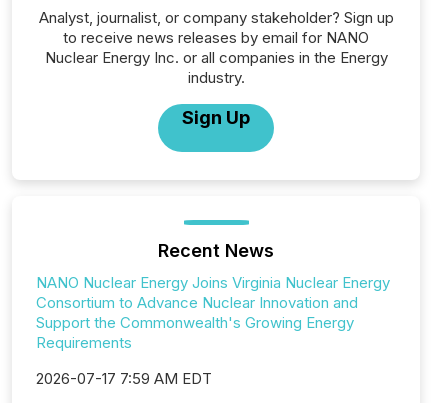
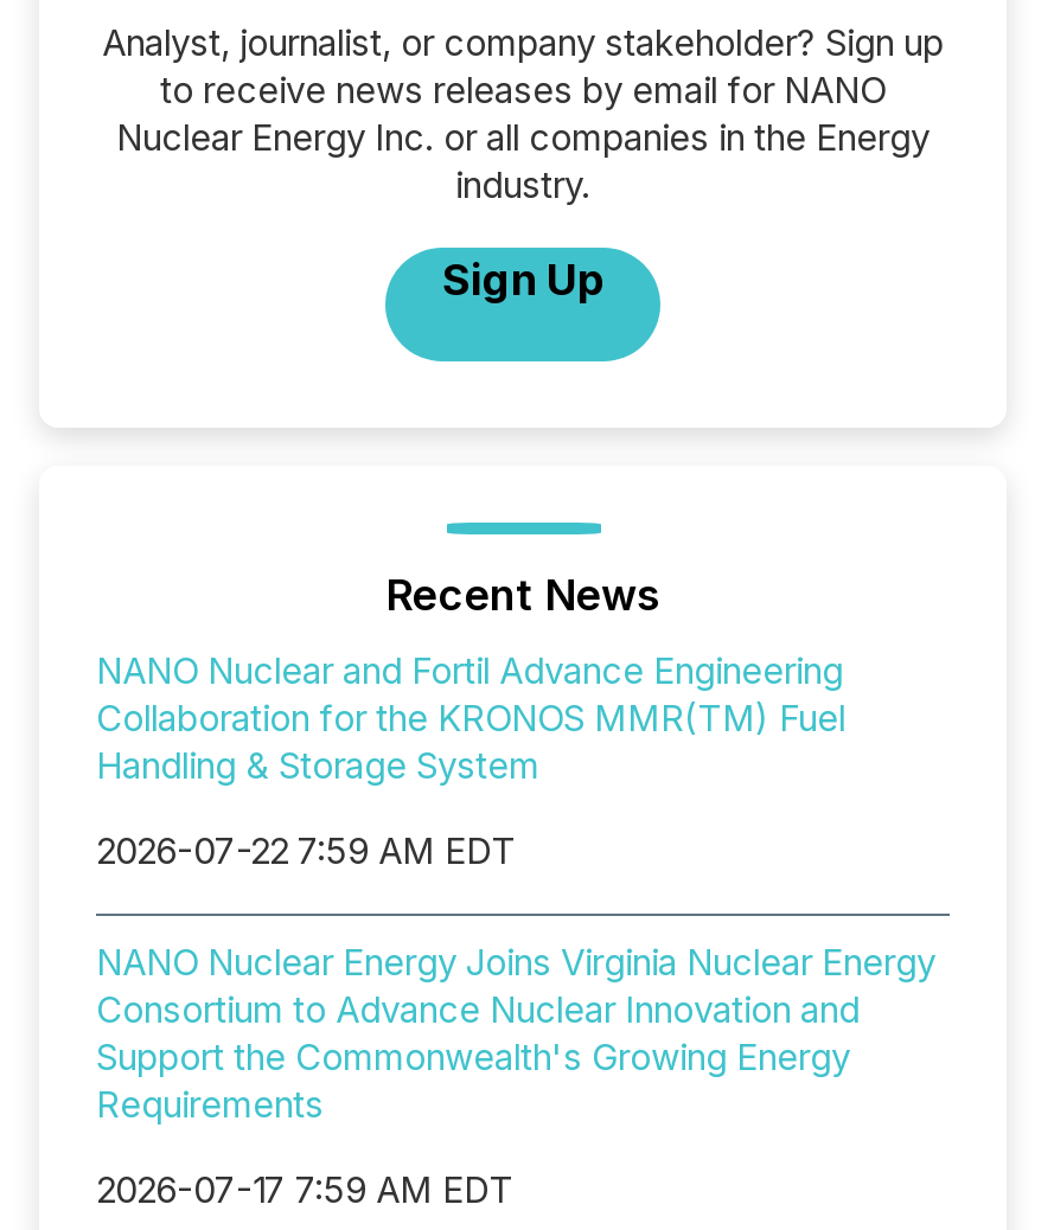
+ NANO Nuclear and Fortil Advance Engineering
+ Collaboration for the KRONOS MMR(TM) Fuel
+ Handling & Storage System
+ 2026-07-22 7:59 AM EDT
